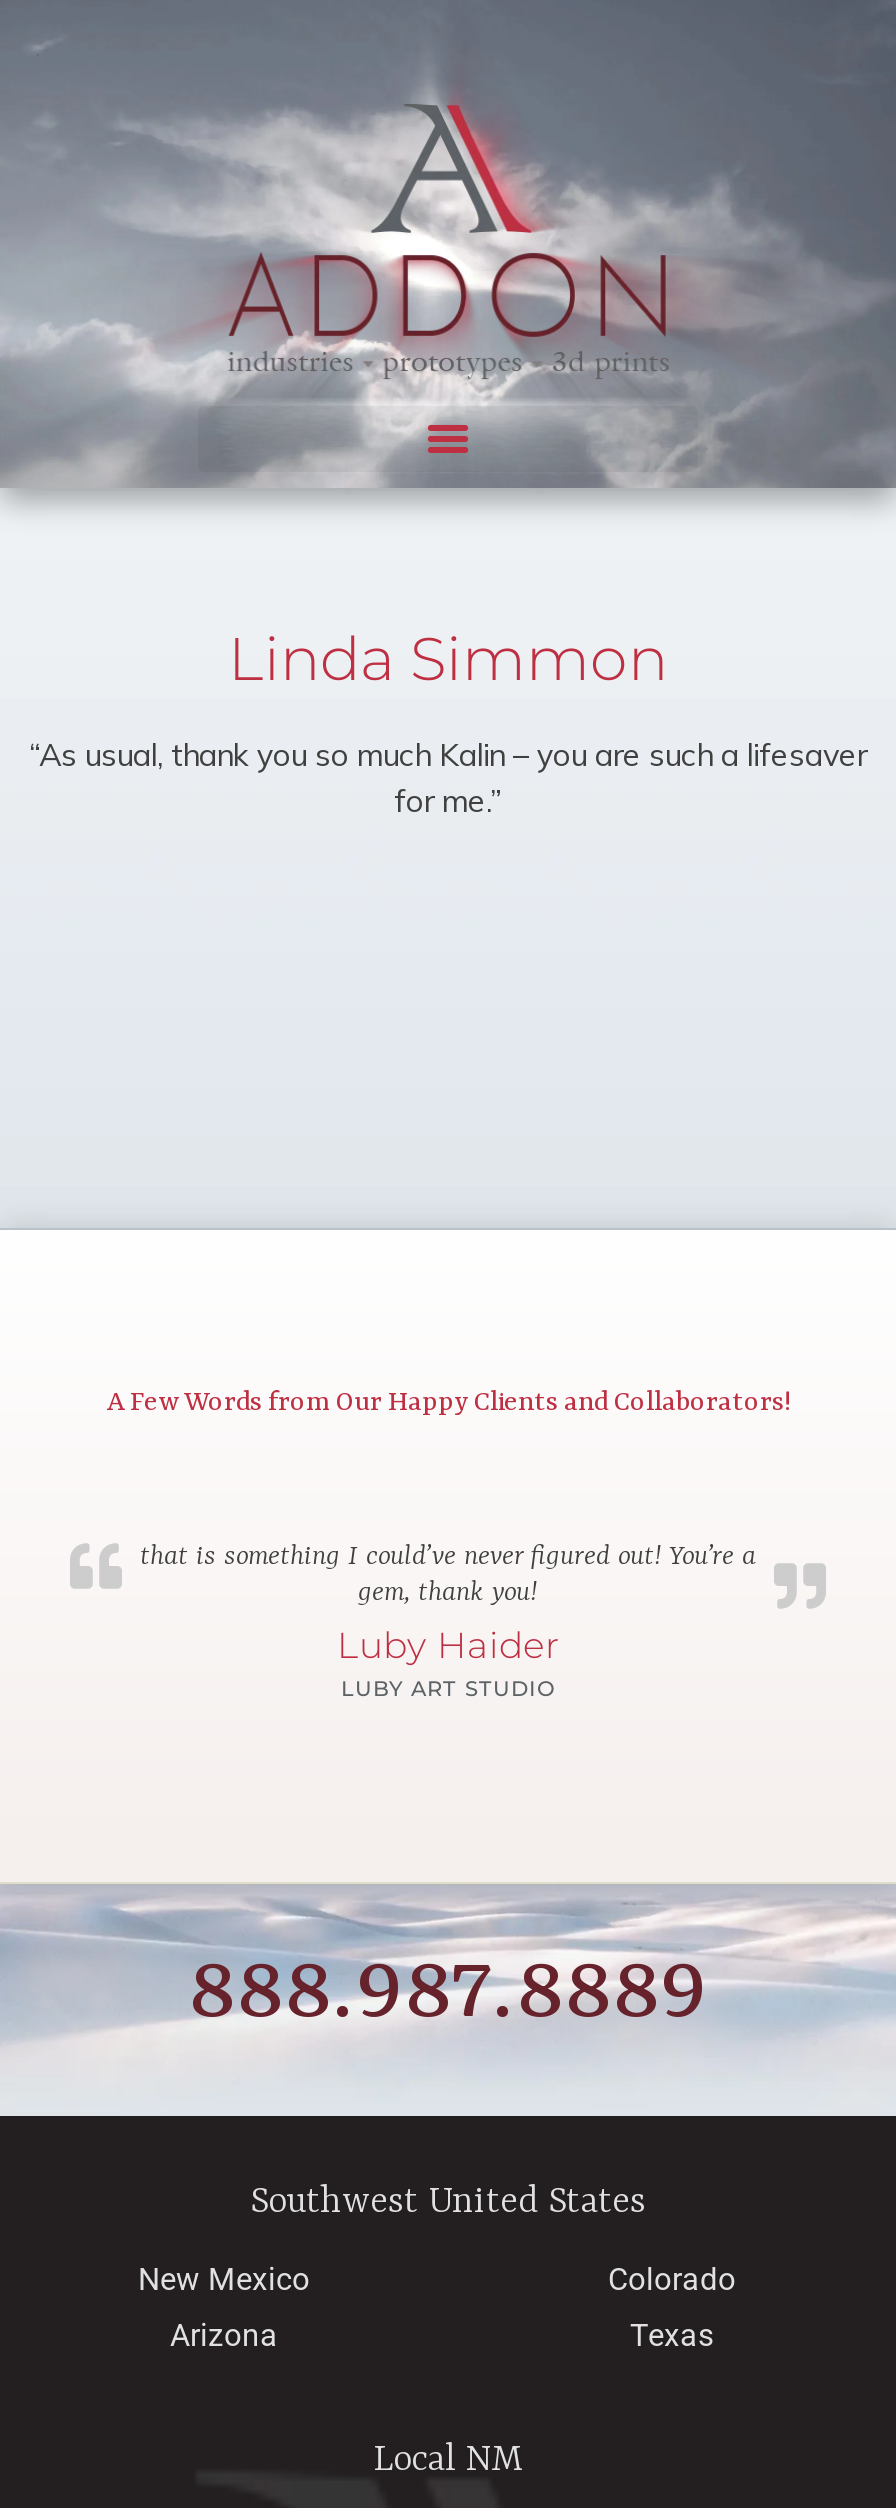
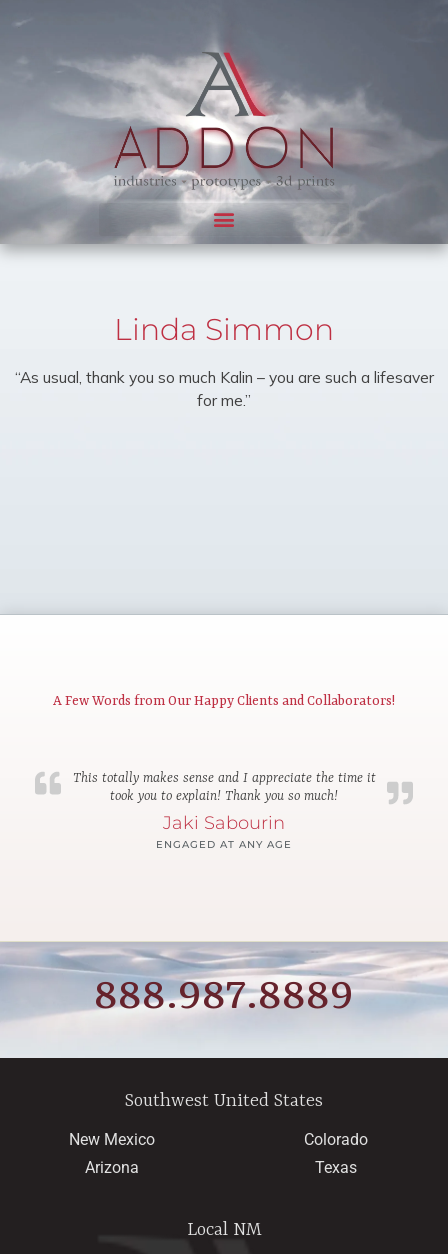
- that is something I could’ve never figured out! You’re a
- gem, thank you!
- Luby Haider
- LUBY ART STUDIO
+ This totally makes sense and I appreciate the time it
+ took you to explain! Thank you so much!
+ Jaki Sabourin
+ ENGAGED AT ANY AGE
